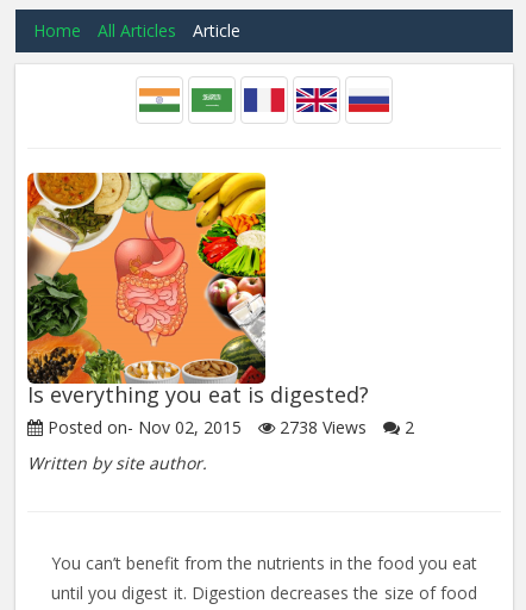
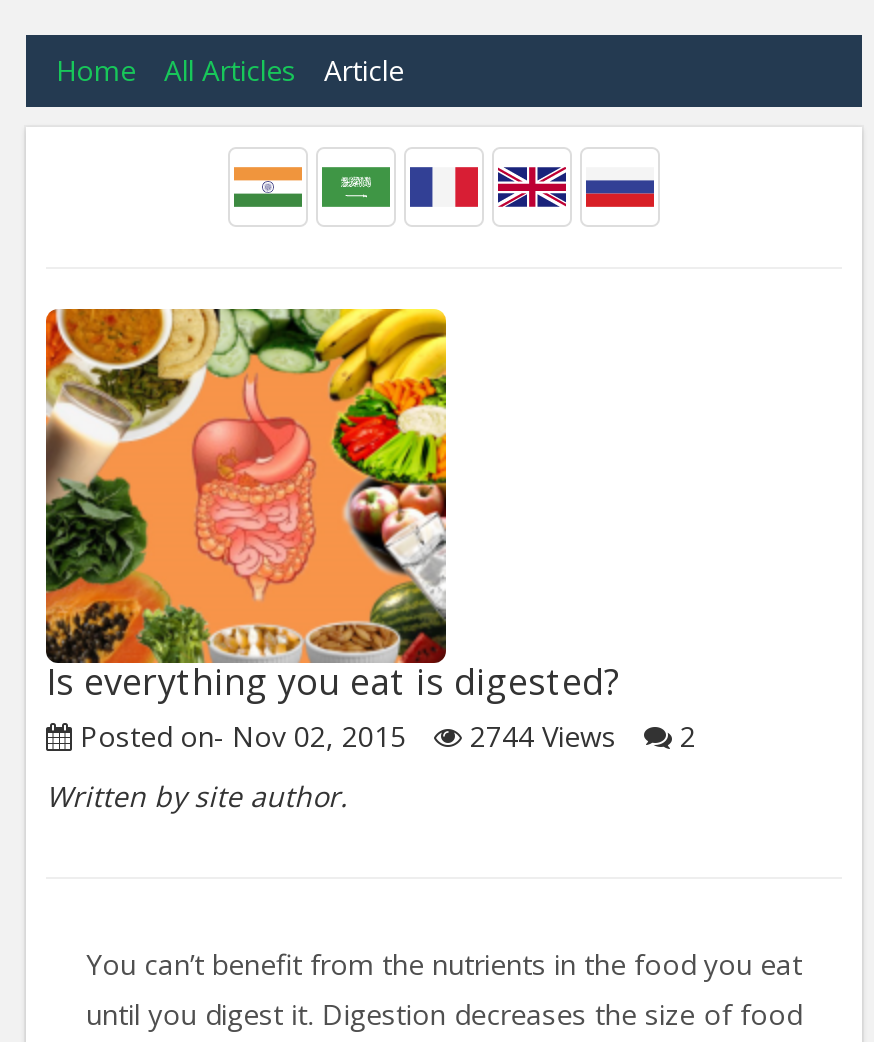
- Posted on- Nov 02, 2015 2738 Views 2
+ Posted on- Nov 02, 2015 2744 Views 2
